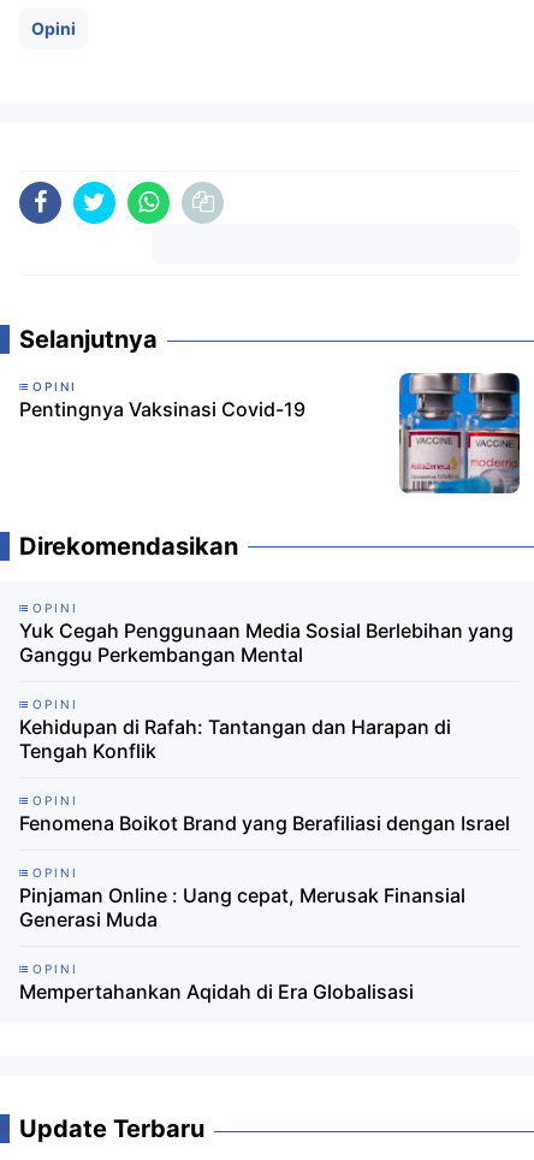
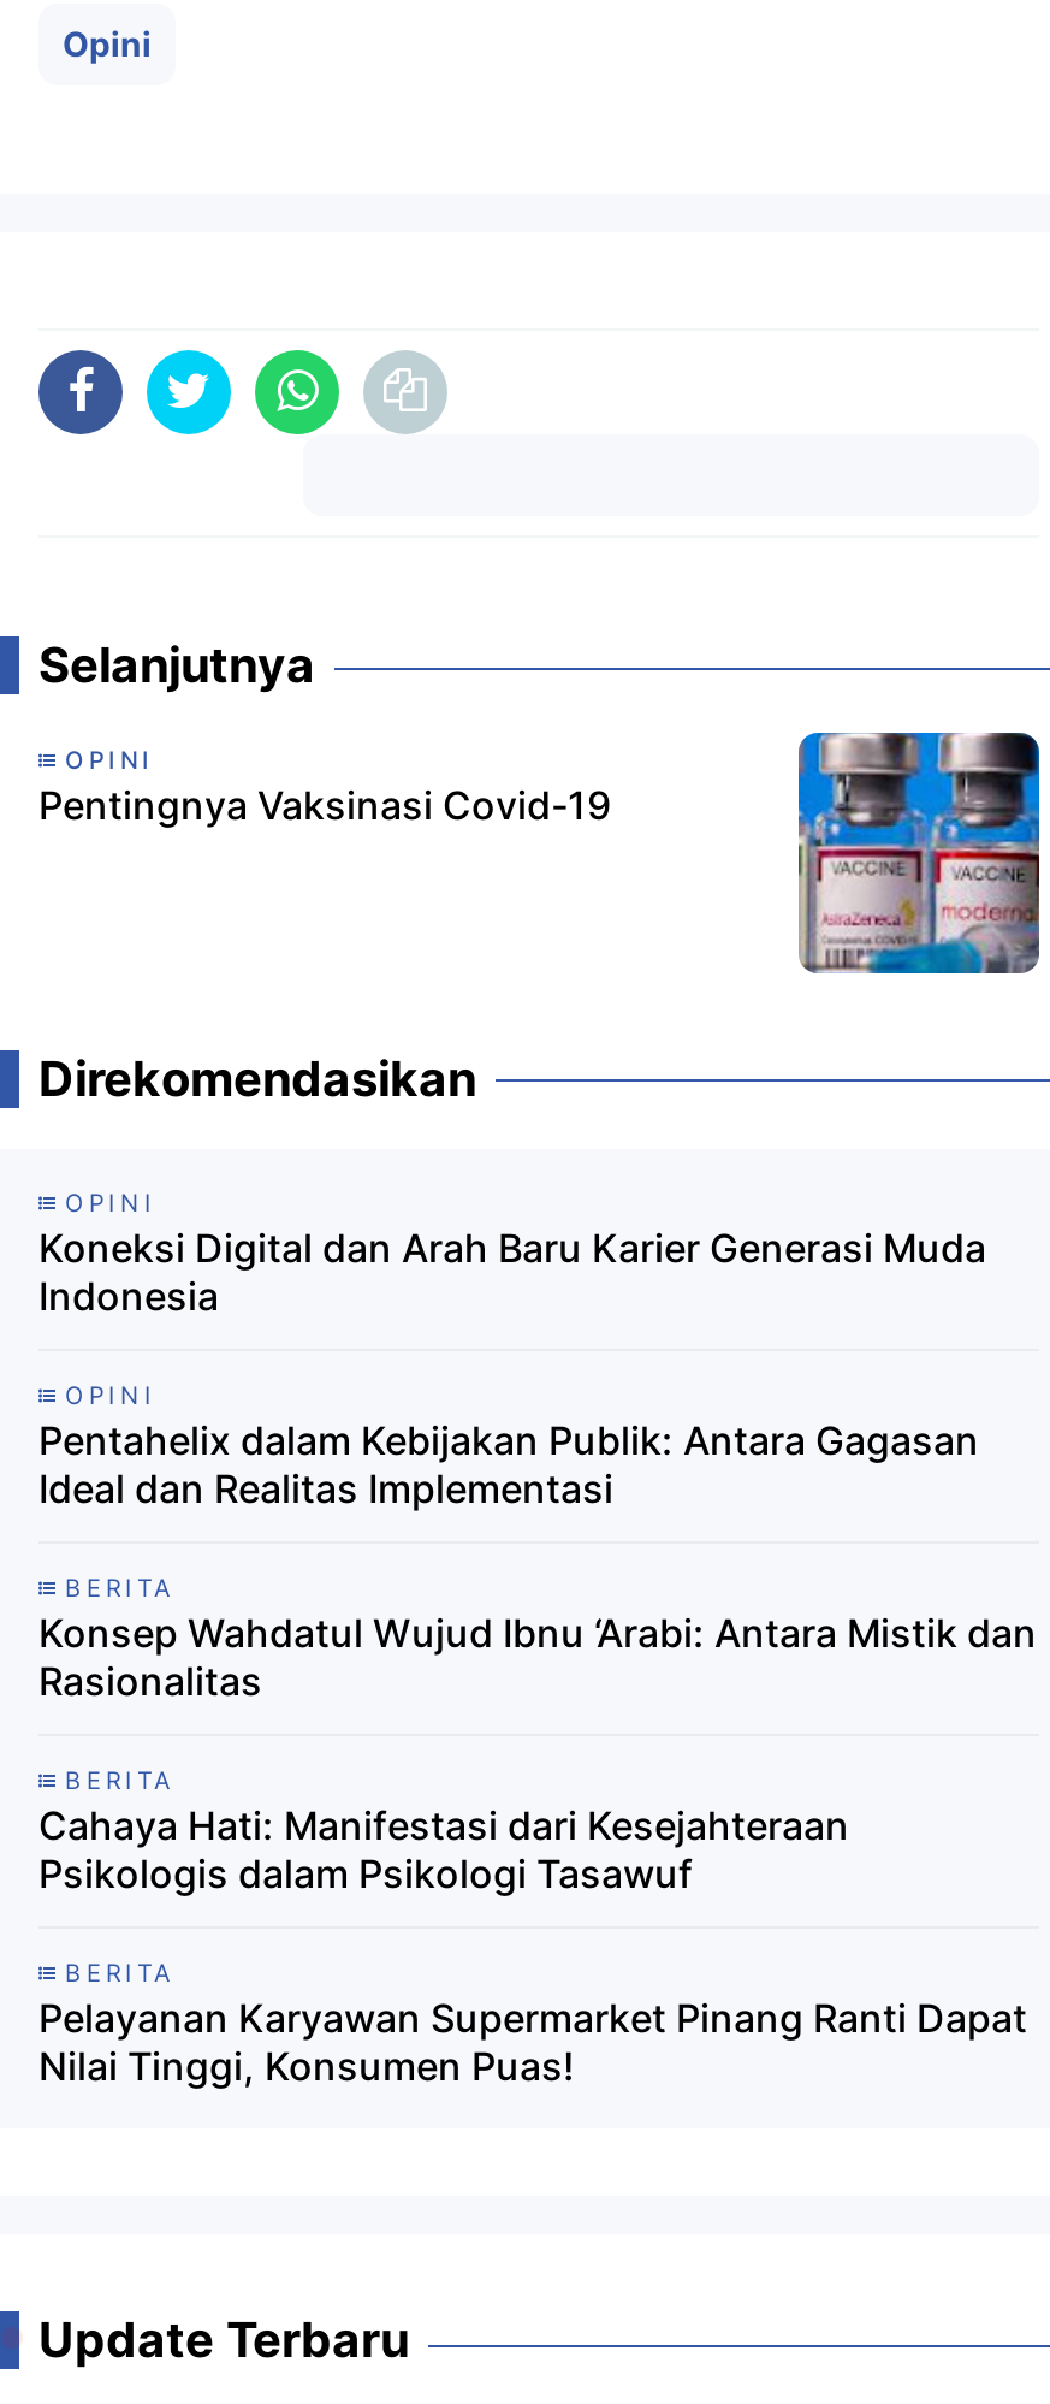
- Yuk Cegah Penggunaan Media Sosial Berlebihan yang
- Ganggu Perkembangan Mental
+ Koneksi Digital dan Arah Baru Karier Generasi Muda
+ Indonesia

- Kehidupan di Rafah: Tantangan dan Harapan di
- Tengah Konflik
+ Pentahelix dalam Kebijakan Publik: Antara Gagasan
+ Ideal dan Realitas Implementasi

- OPINI
- Fenomena Boikot Brand yang Berafiliasi dengan Israel
+ BERITA
+ Konsep Wahdatul Wujud Ibnu ‘Arabi: Antara Mistik dan
+ Rasionalitas

- OPINI
- Pinjaman Online : Uang cepat, Merusak Finansial
- Generasi Muda
+ BERITA
+ Cahaya Hati: Manifestasi dari Kesejahteraan
+ Psikologis dalam Psikologi Tasawuf

- OPINI
- Mempertahankan Aqidah di Era Globalisasi
+ BERITA
+ Pelayanan Karyawan Supermarket Pinang Ranti Dapat
+ Nilai Tinggi, Konsumen Puas!
